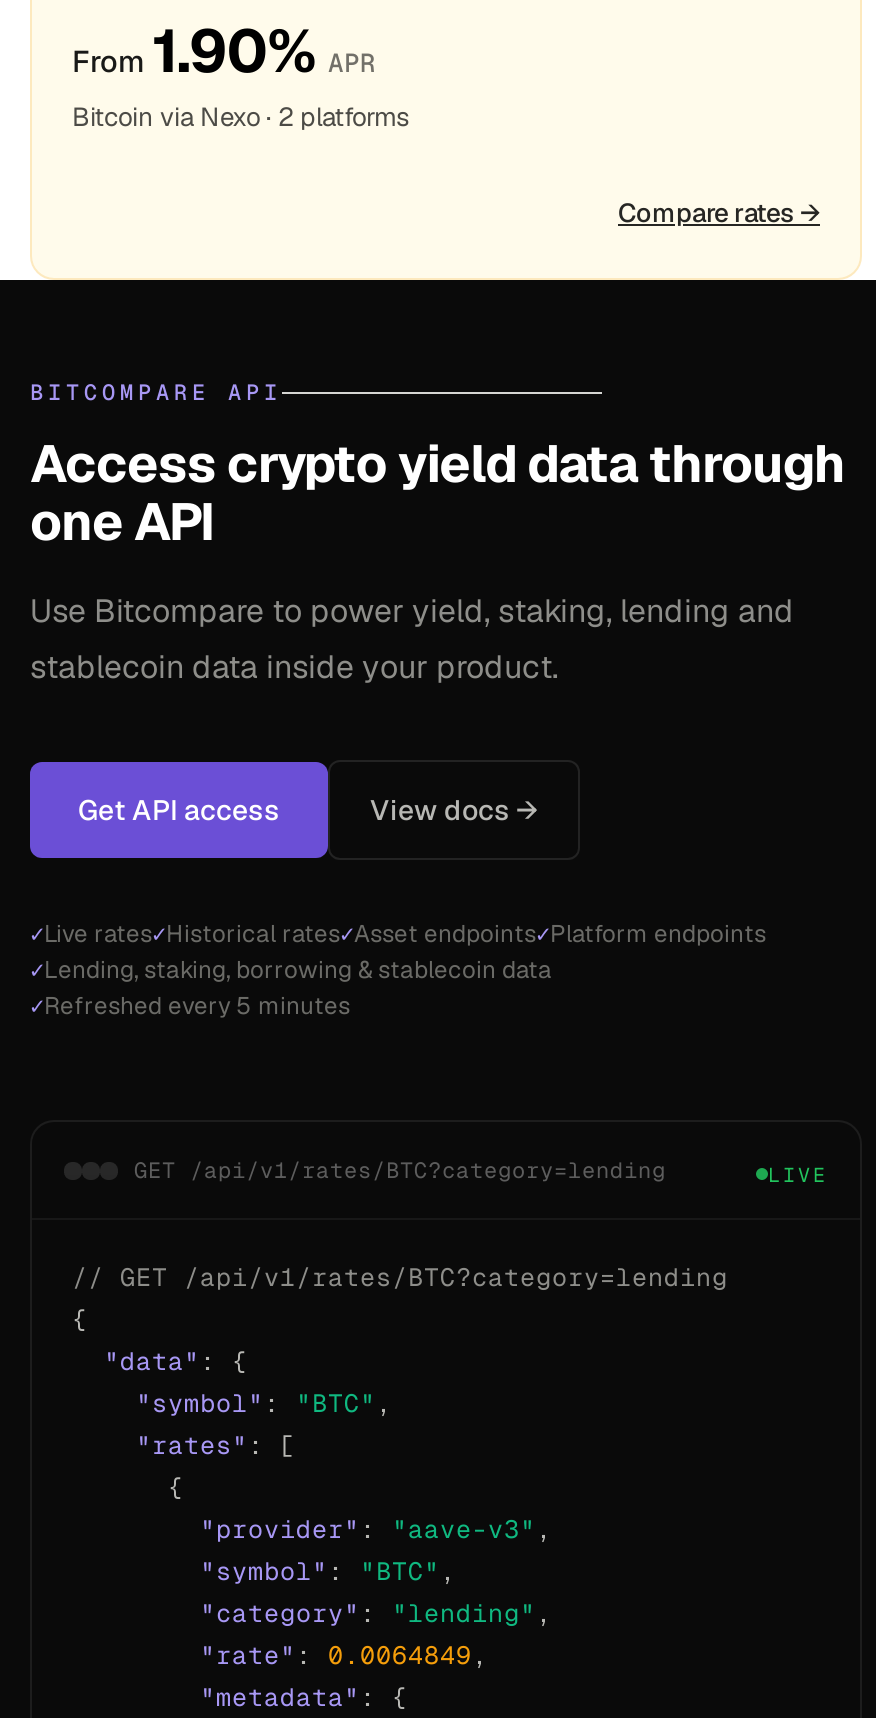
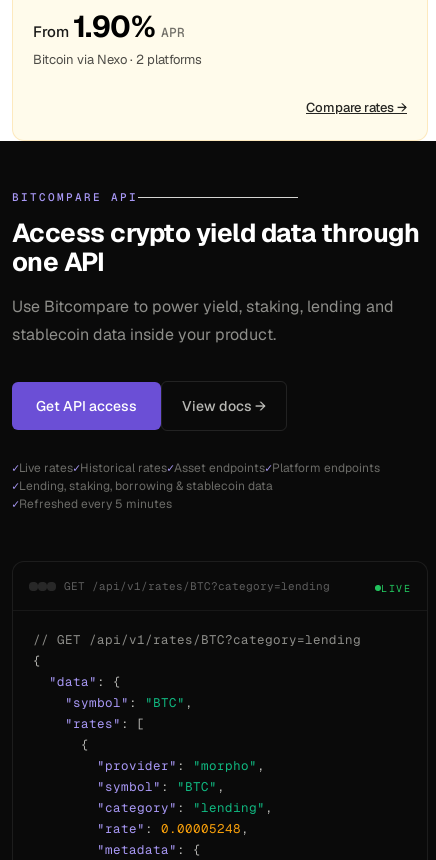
- "provider": "aave-v3",
+ "provider": "morpho",

- "rate": 0.0064849,
+ "rate": 0.00005248,
